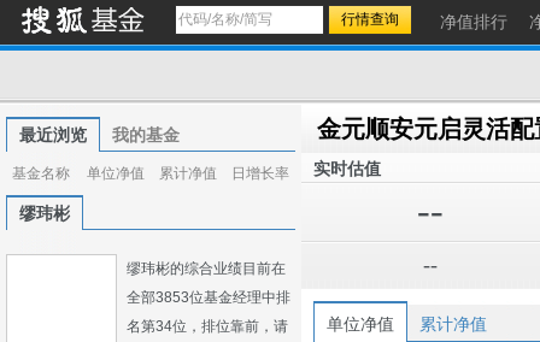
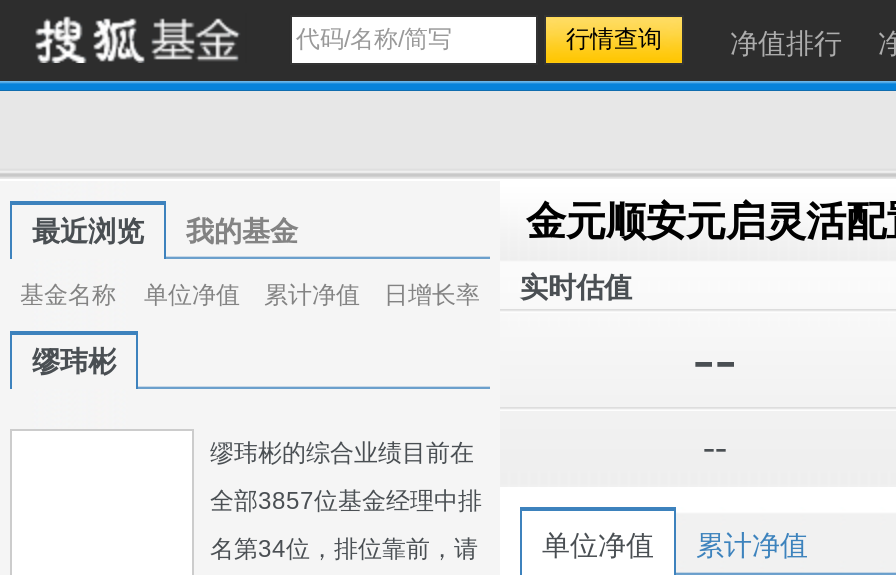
- 全部3853位基金经理中排
+ 全部3857位基金经理中排
